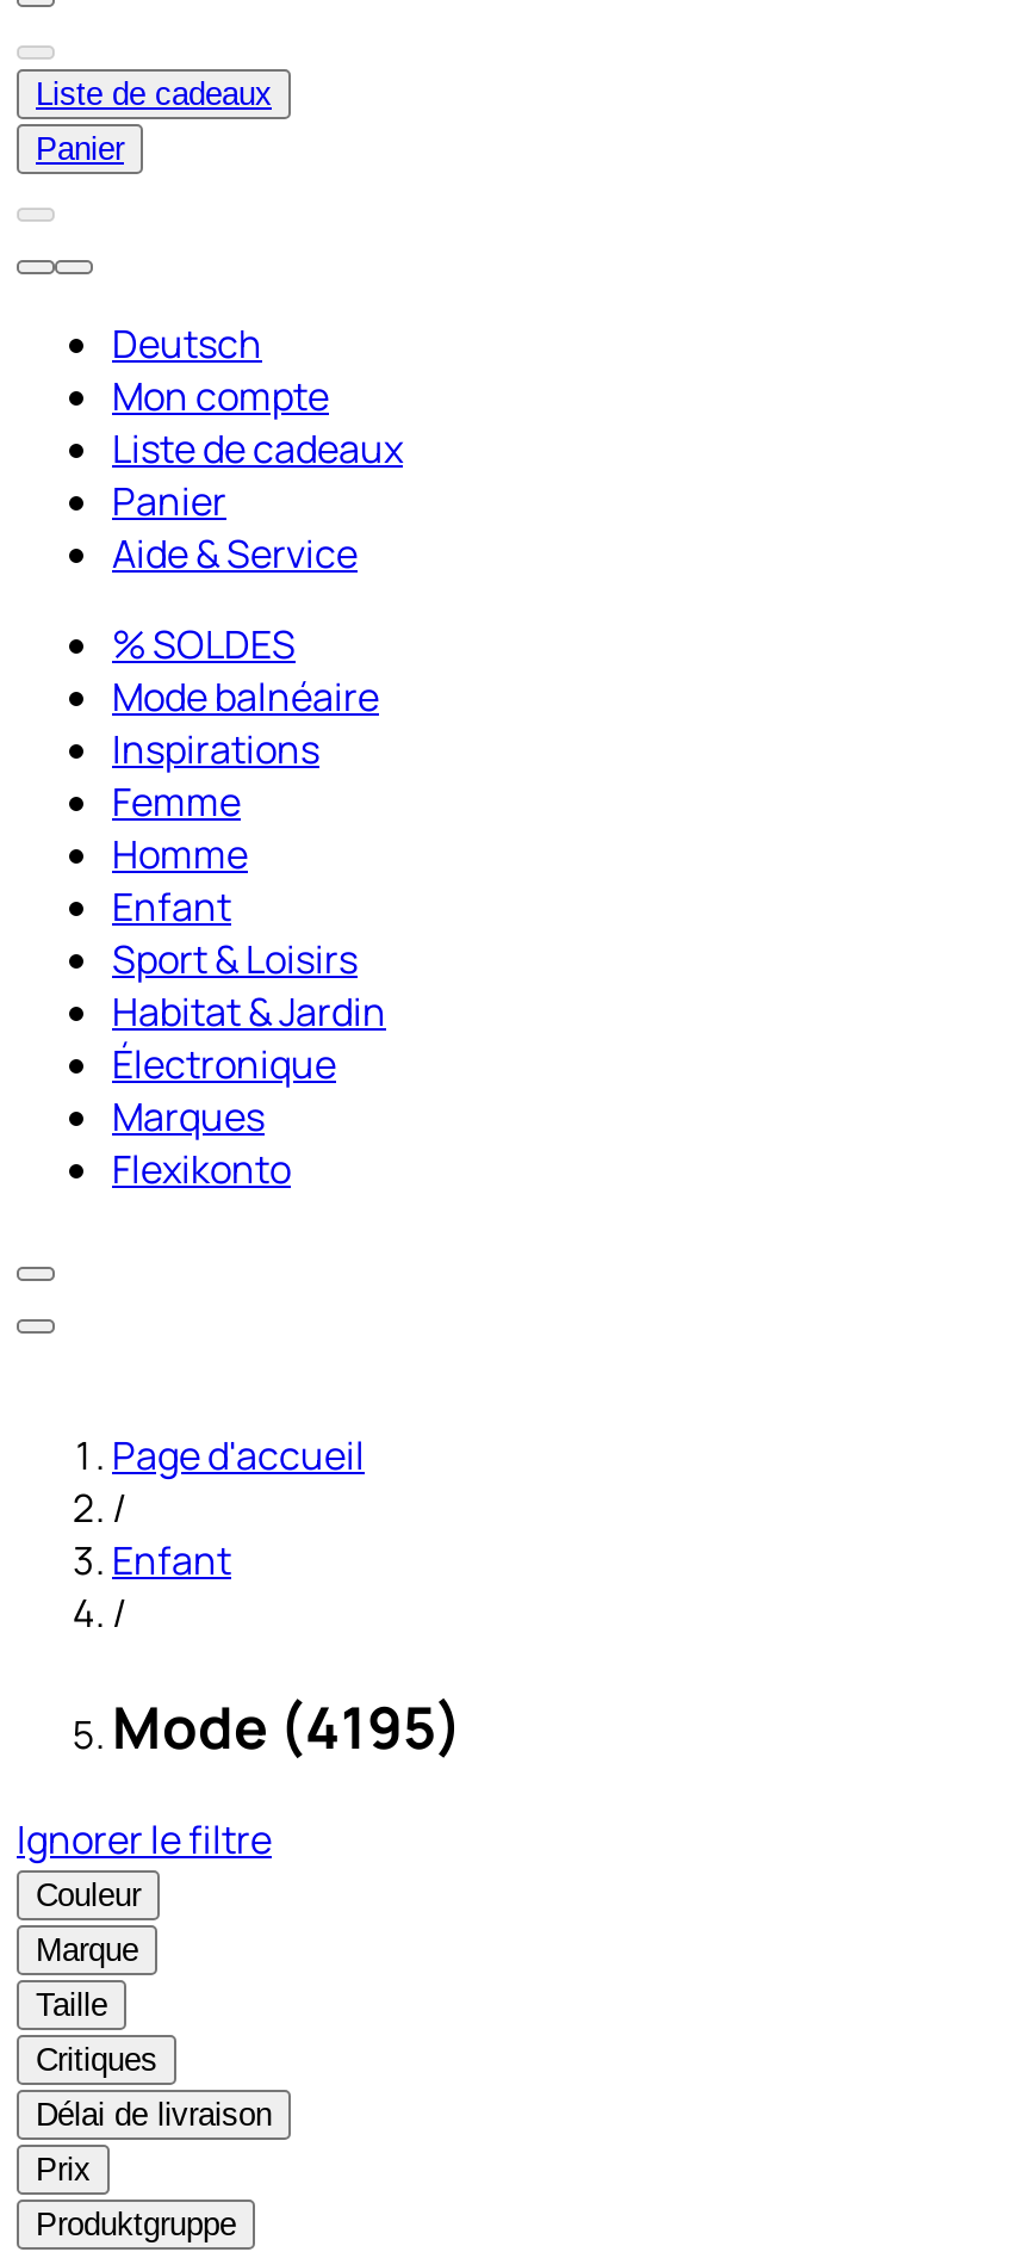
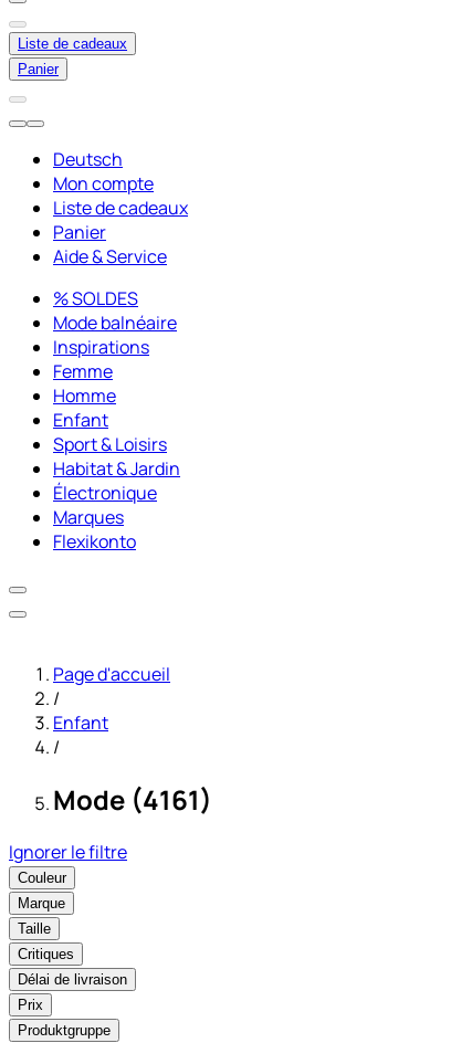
- Mode (4195)
+ Mode (4161)
